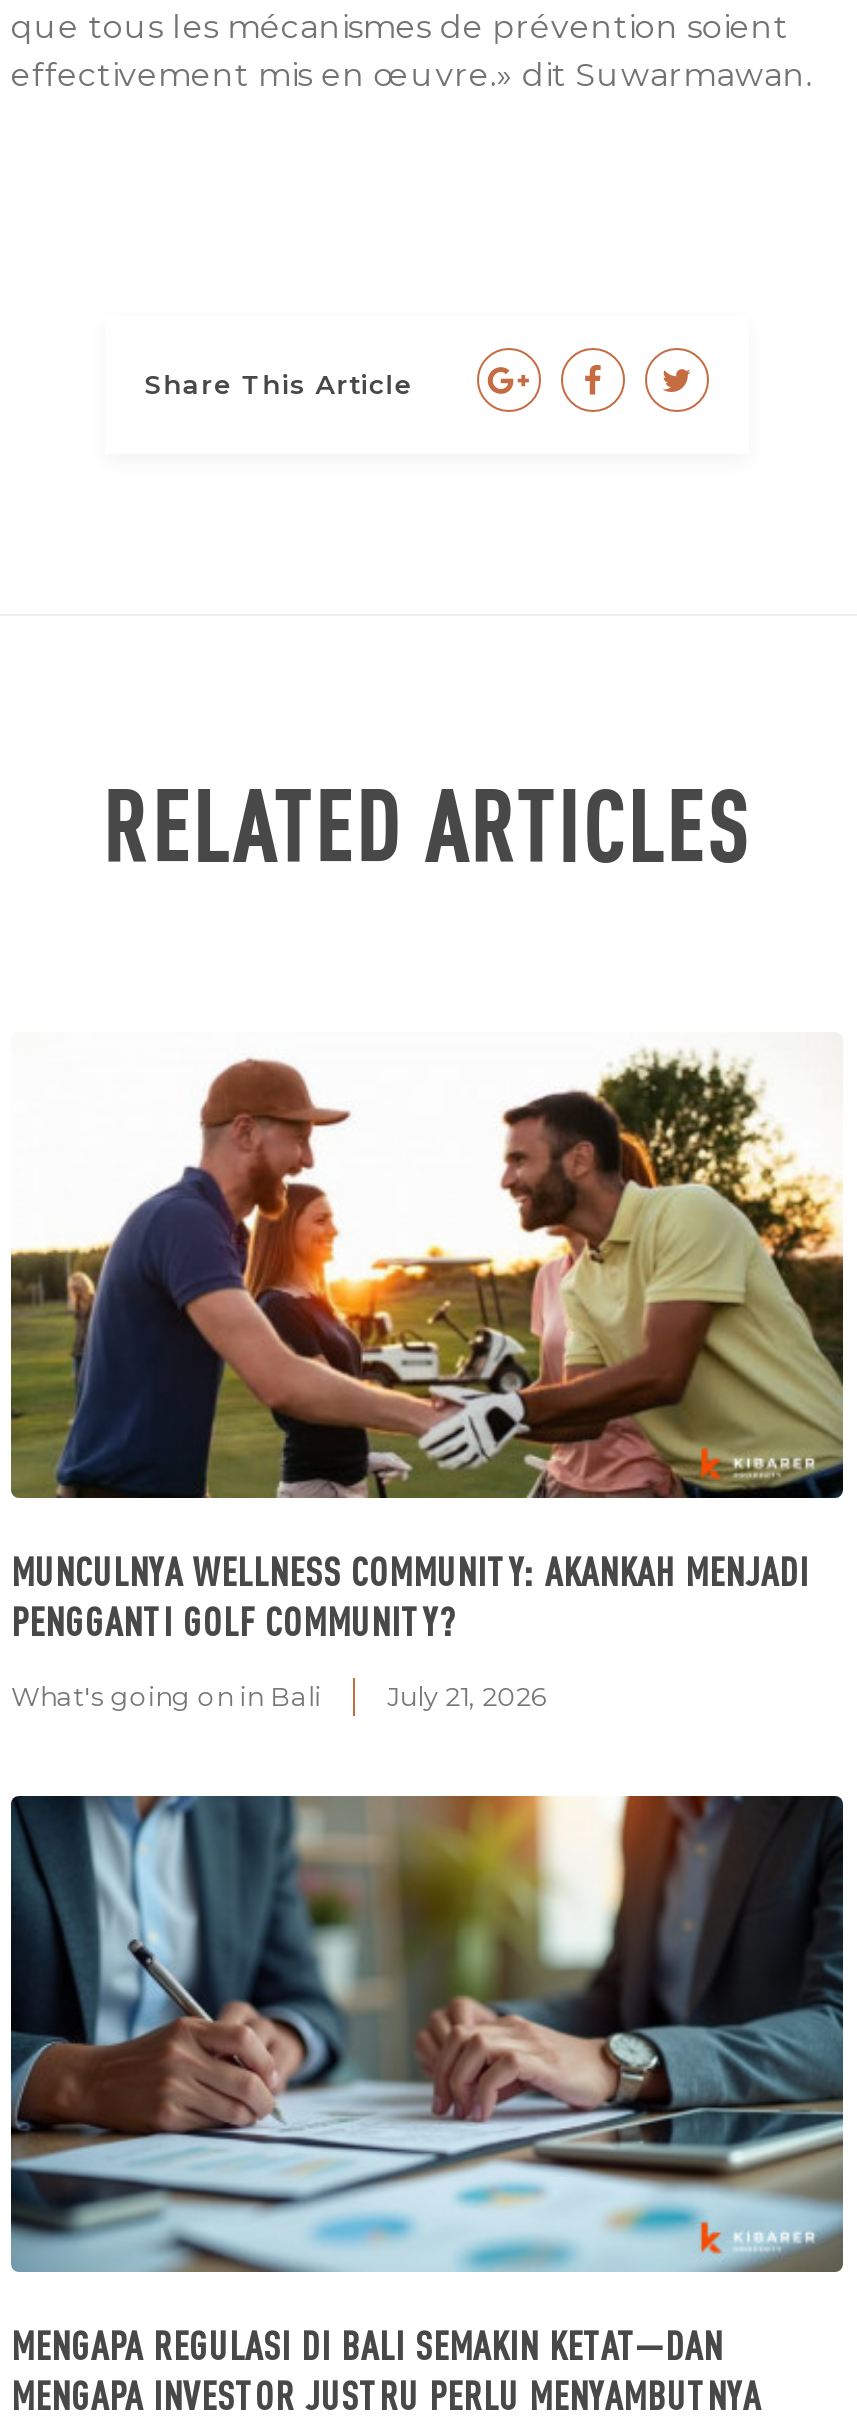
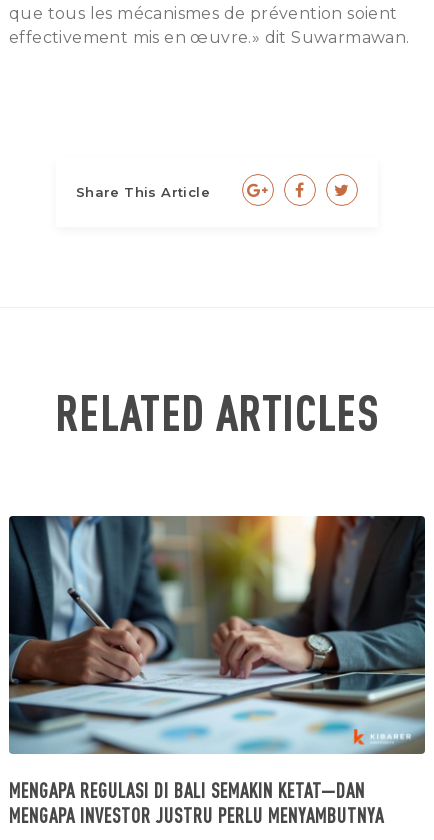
- [image]
- MUNCULNYA WELLNESS COMMUNITY: AKANKAH MENJADI
- PENGGANTI GOLF COMMUNITY?
- What's going on in Bali
- July 21, 2026
